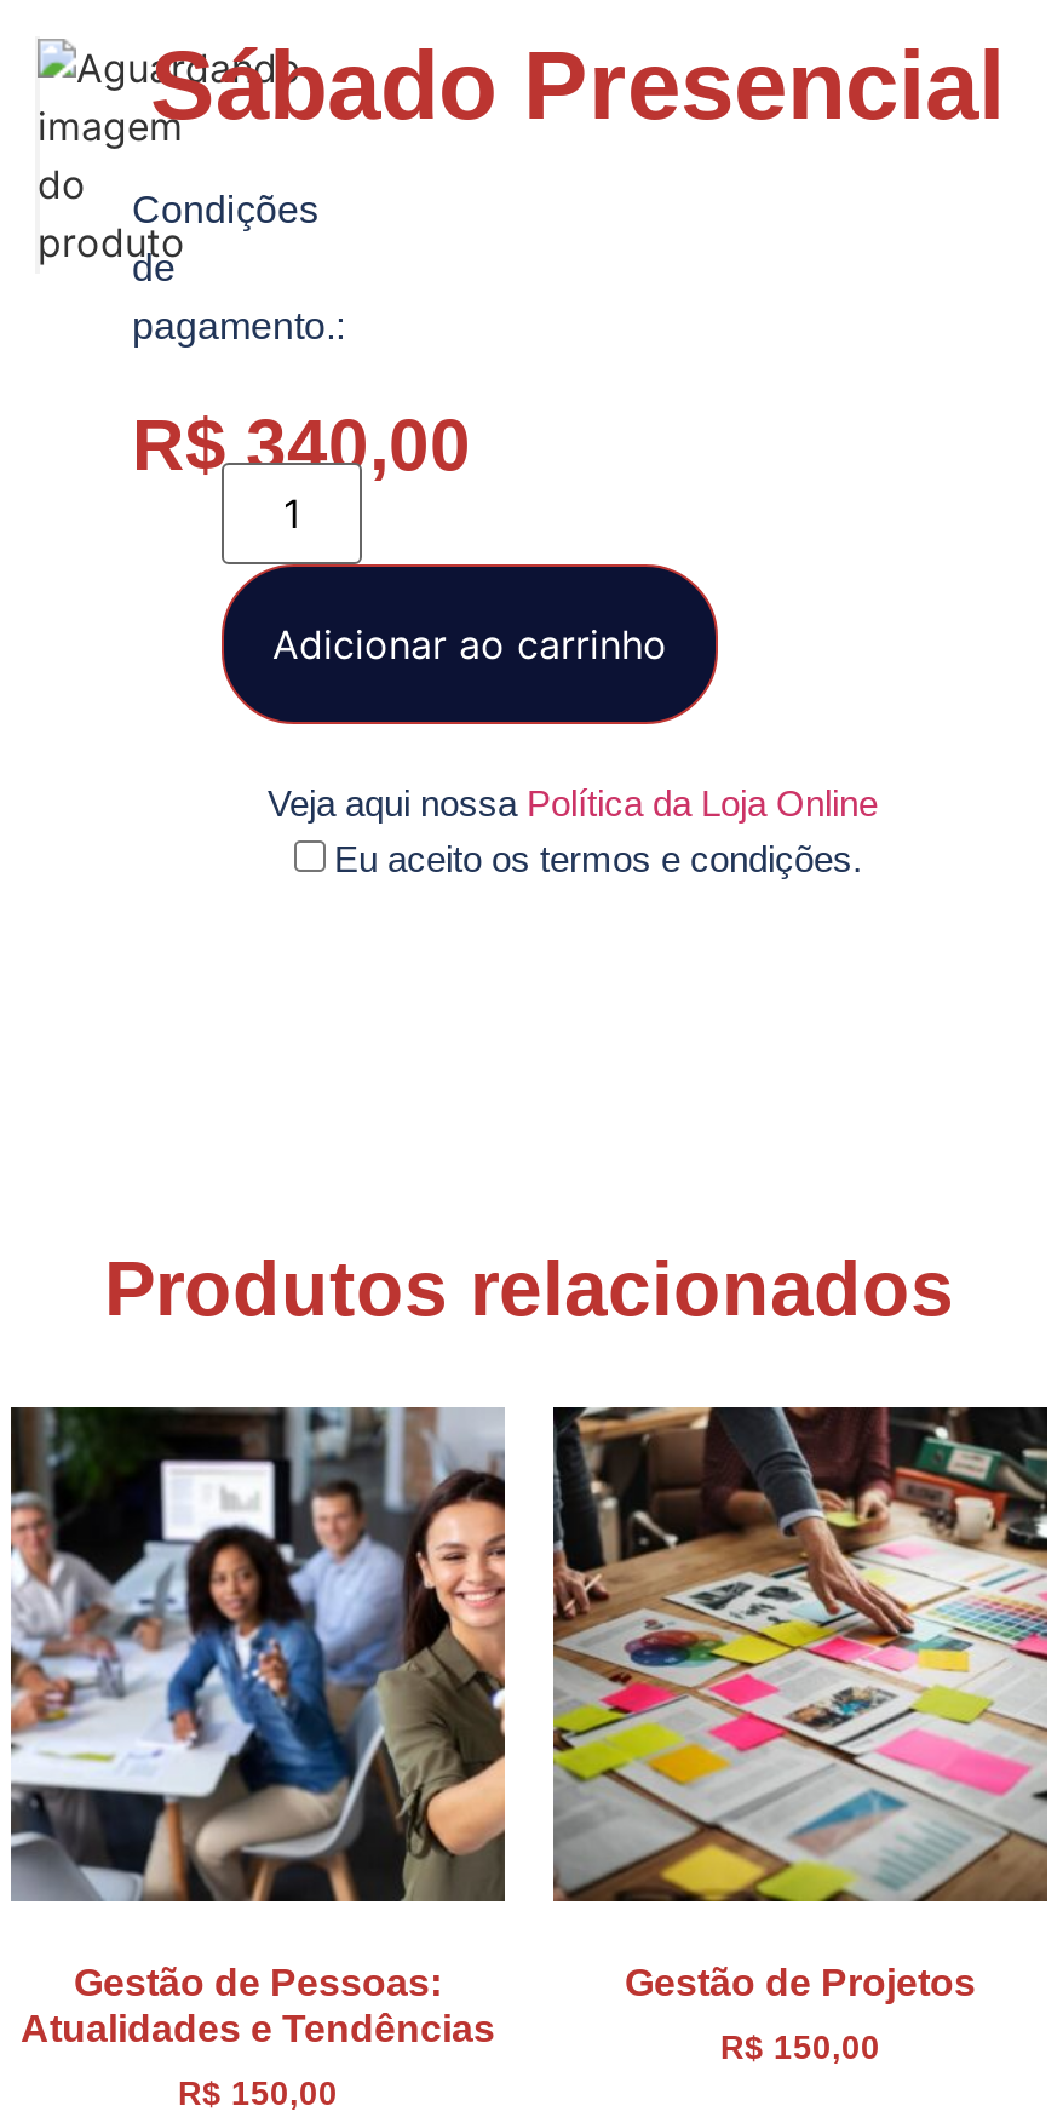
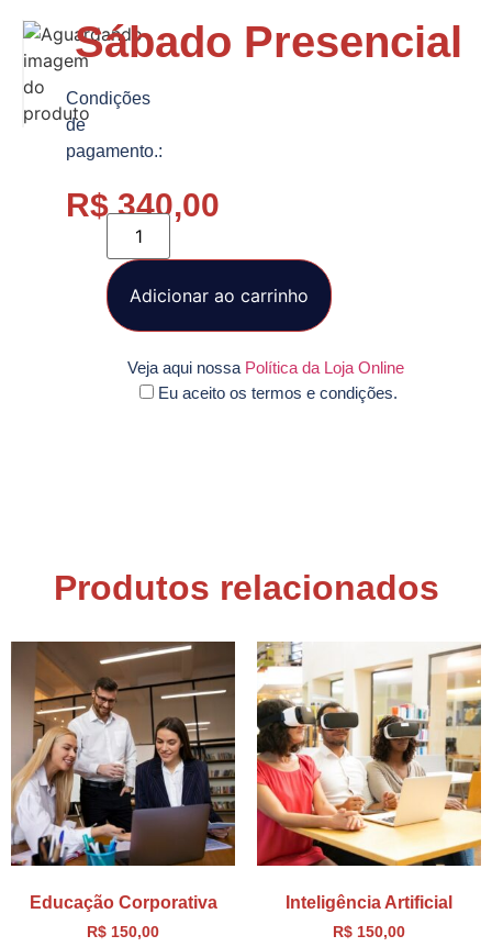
- [image]
- Gestão de Pessoas:
- Atualidades e Tendências
+ [image]
+ Educação Corporativa

- [image]
- Gestão de Projetos
+ [image]
+ Inteligência Artificial
